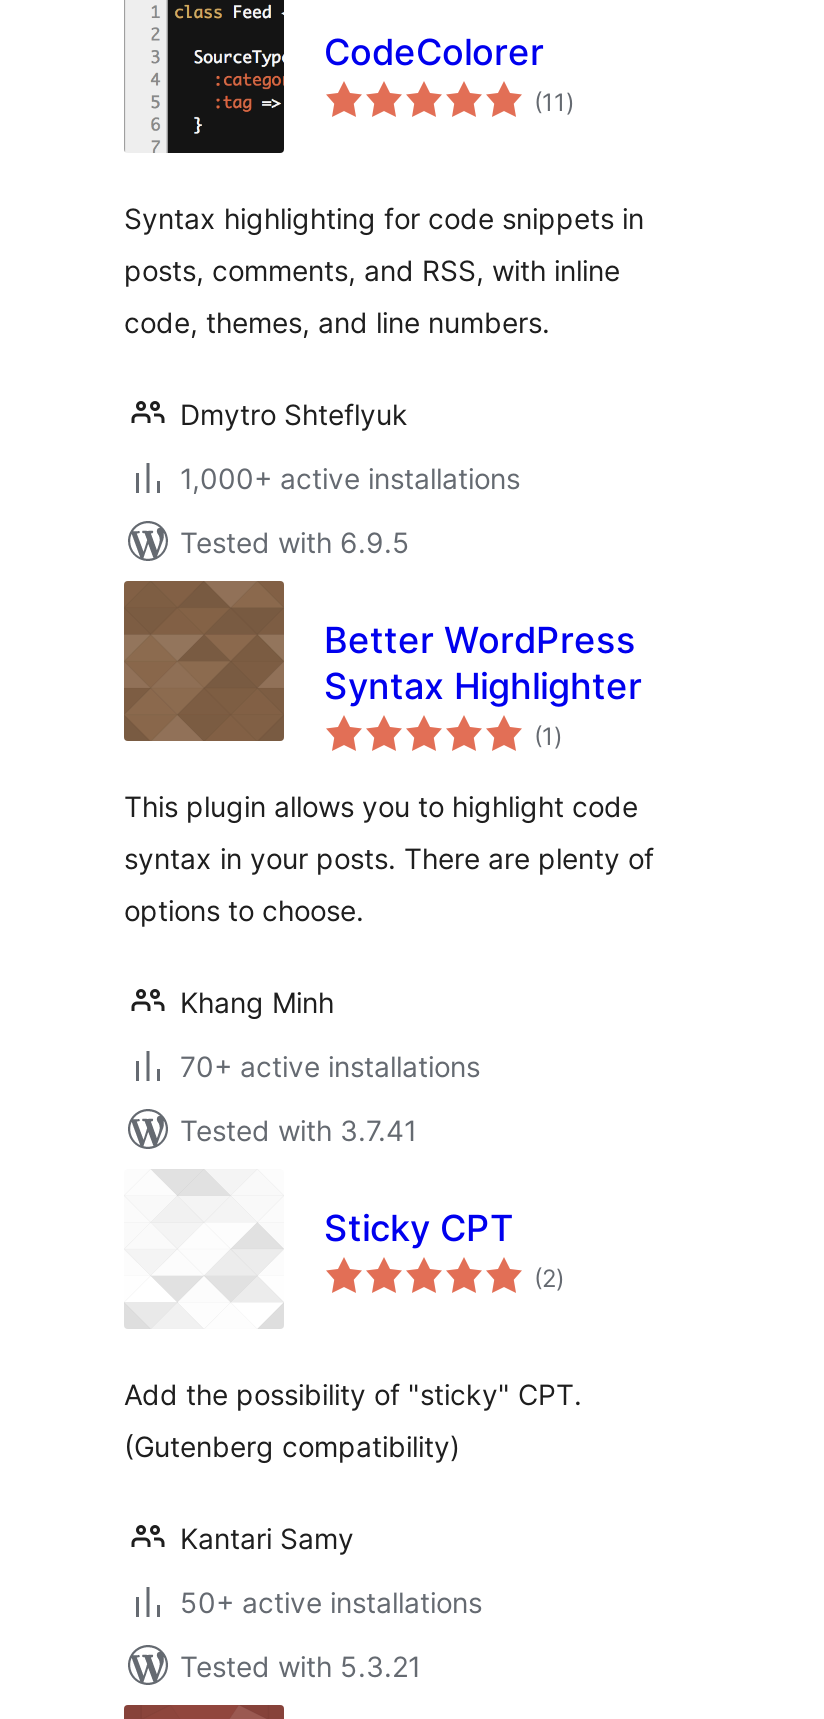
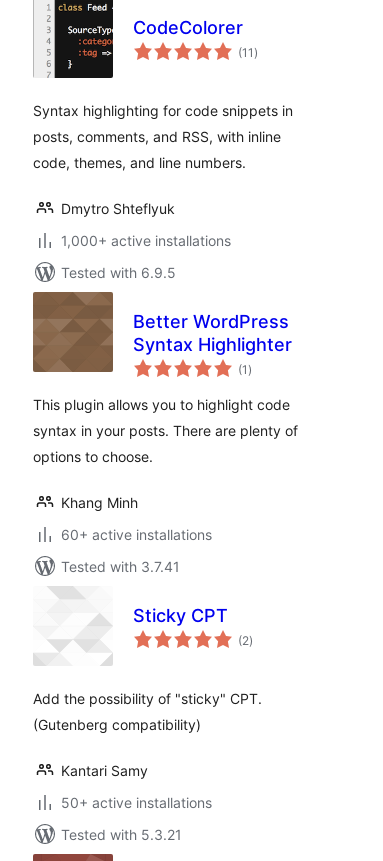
- 70+ active installations
+ 60+ active installations
